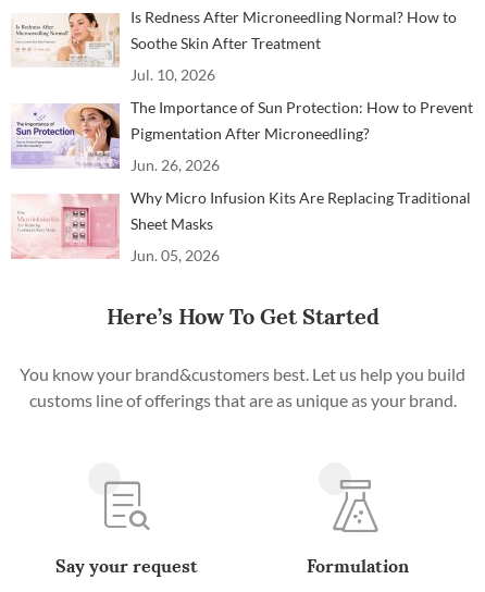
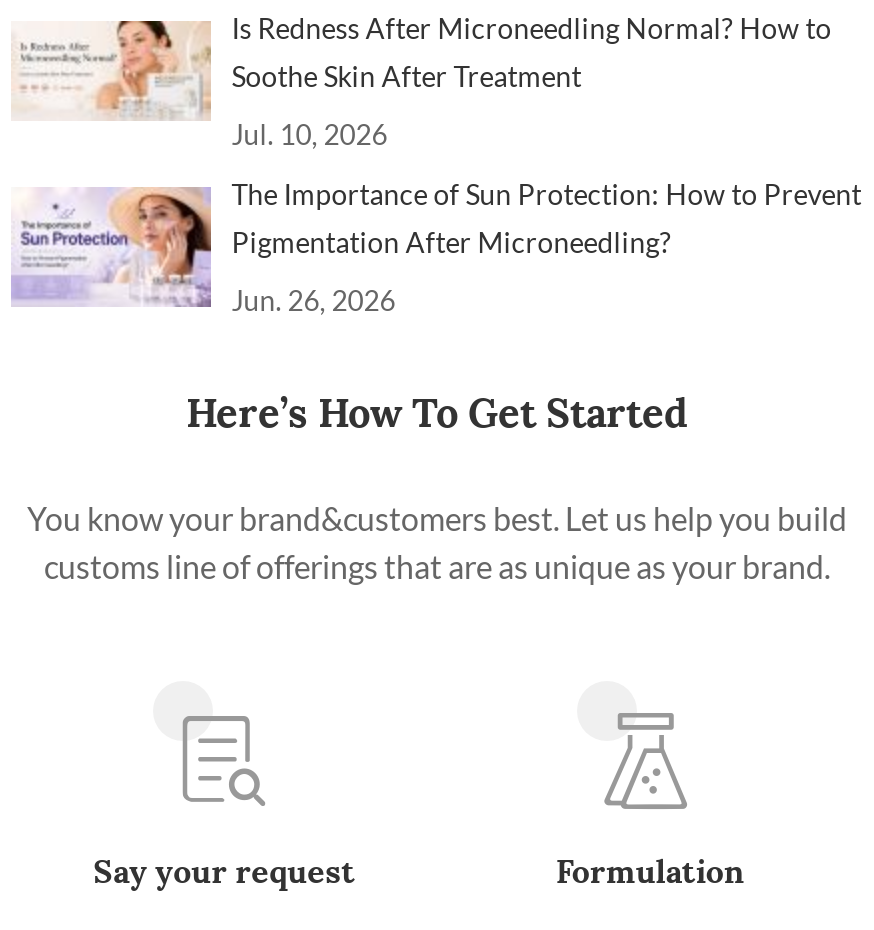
- [image]
- Why Micro Infusion Kits Are Replacing Traditional
- Sheet Masks
- Jun. 05, 2026
